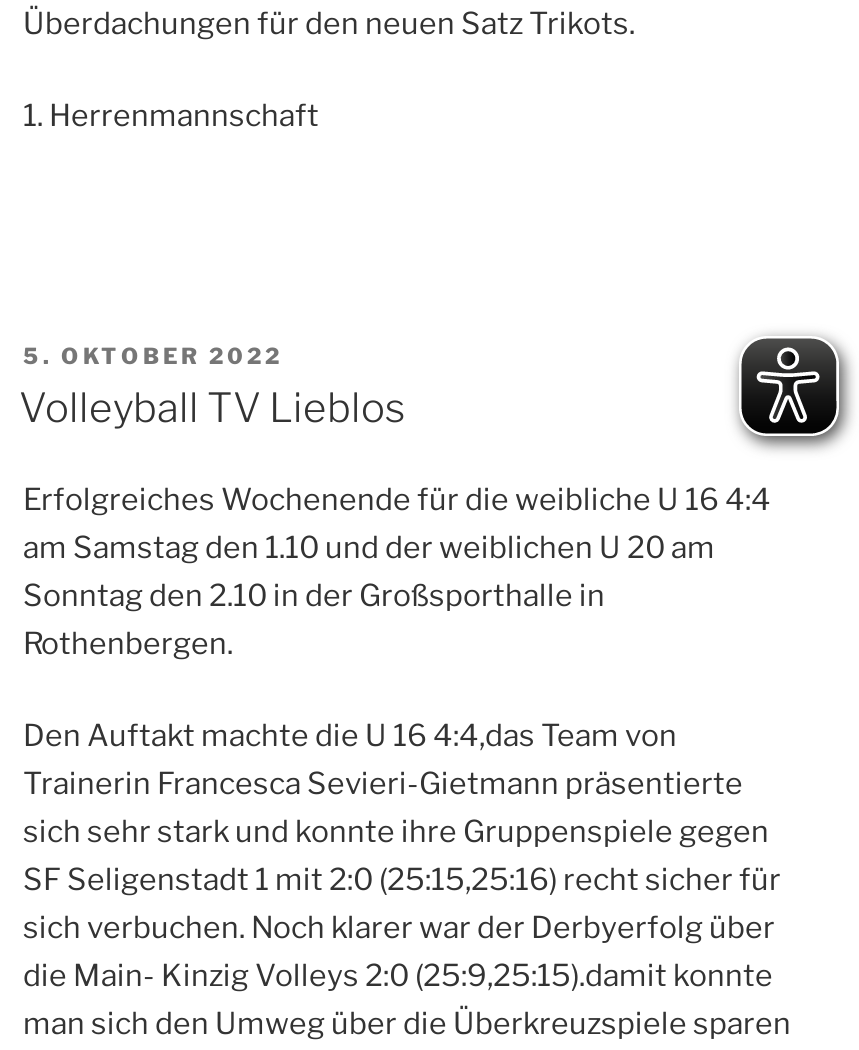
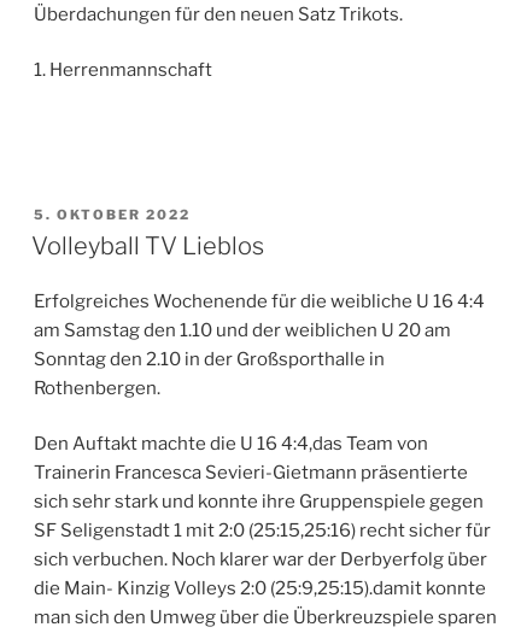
- [image]
